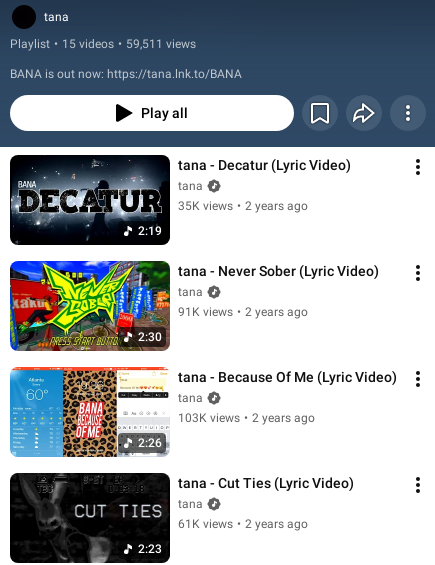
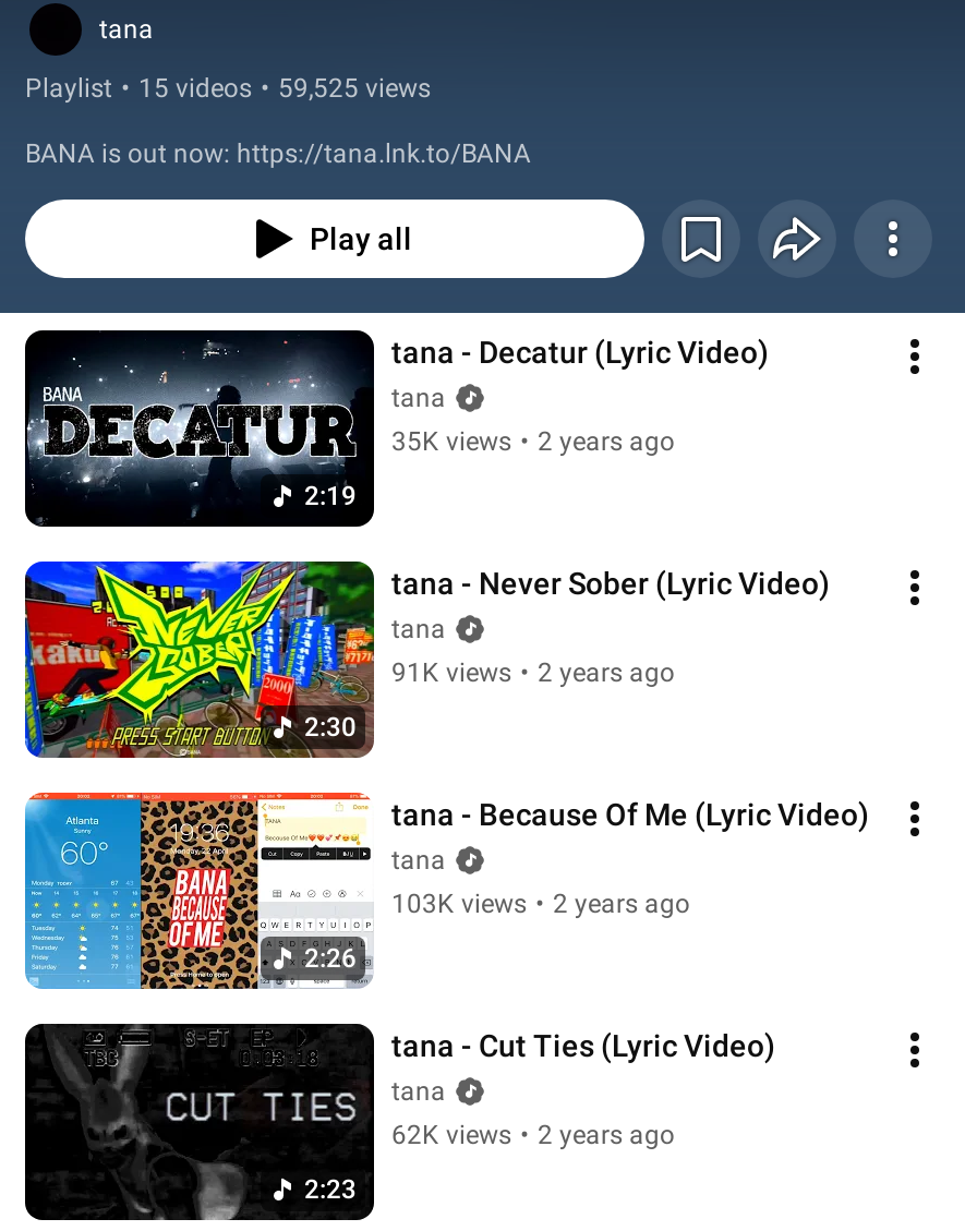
- Playlist • 15 videos • 59,511 views
+ Playlist • 15 videos • 59,525 views

- 61K views • 2 years ago
+ 62K views • 2 years ago
